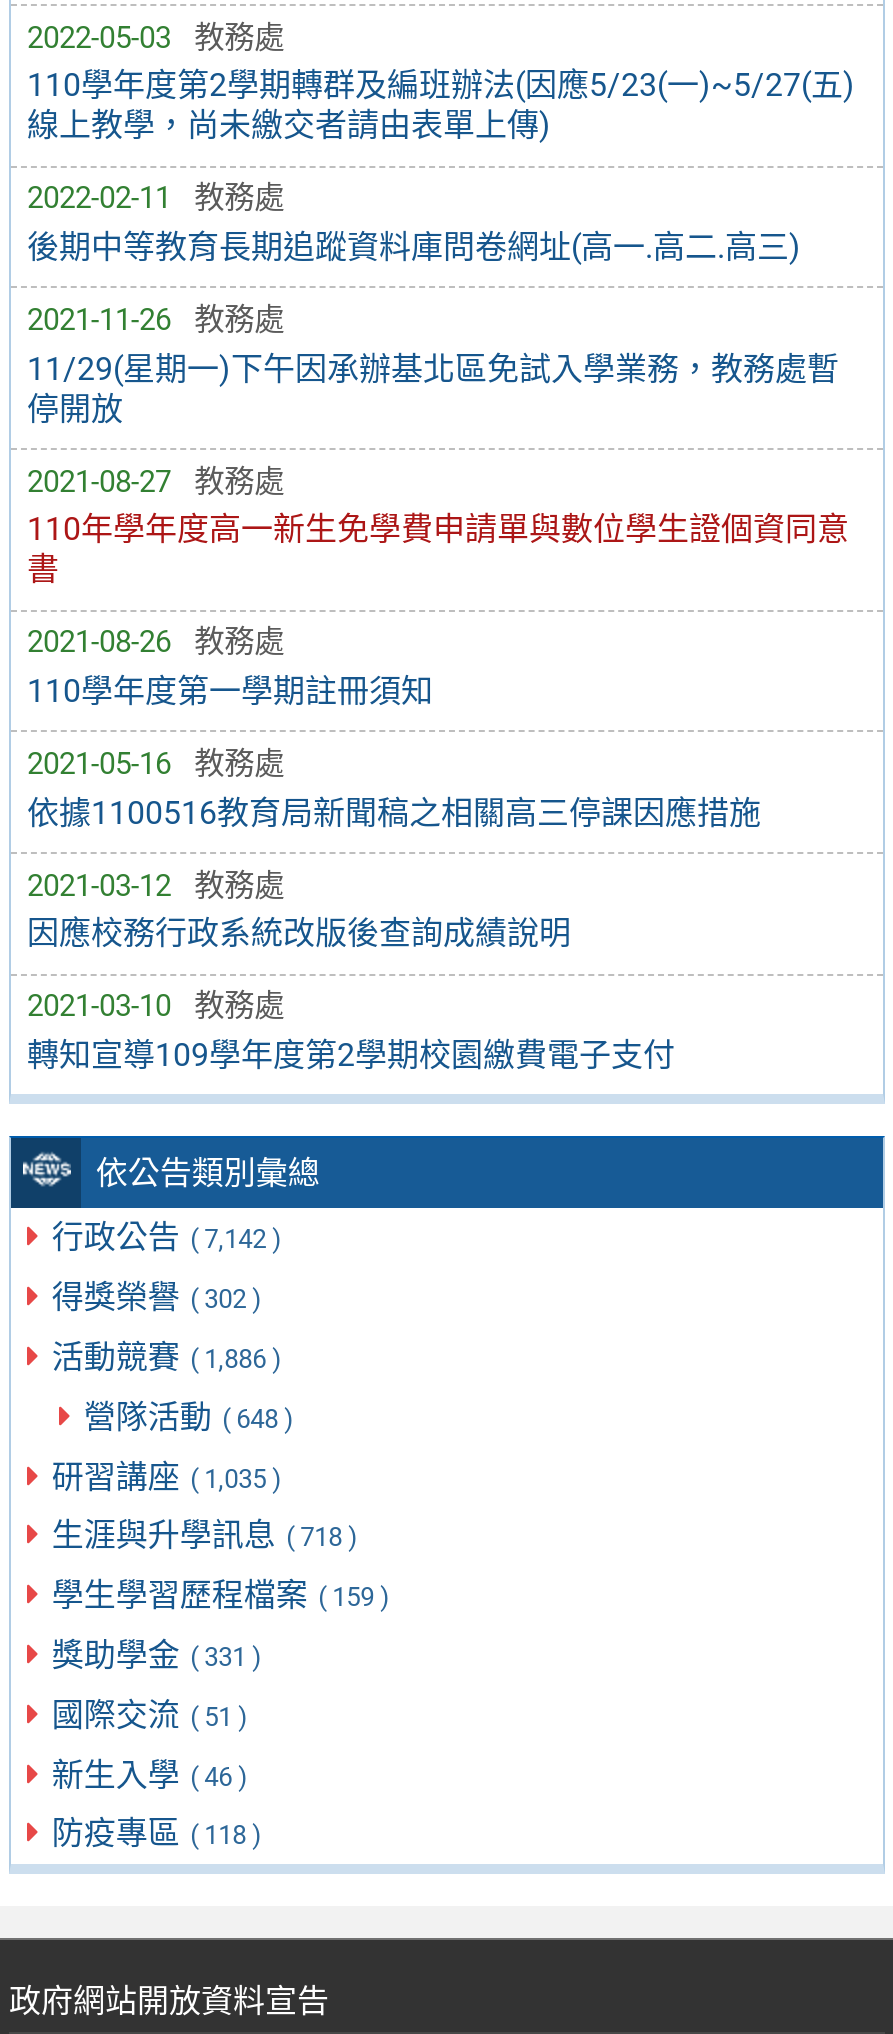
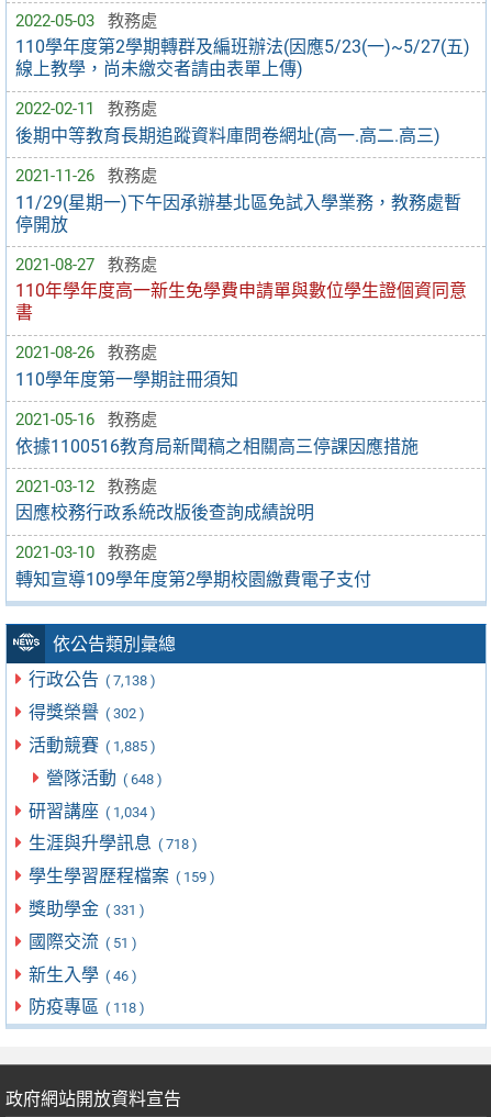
- 行政公告 ( 7,142 )
+ 行政公告 ( 7,138 )

- 活動競賽 ( 1,886 )
+ 活動競賽 ( 1,885 )

- 研習講座 ( 1,035 )
+ 研習講座 ( 1,034 )
